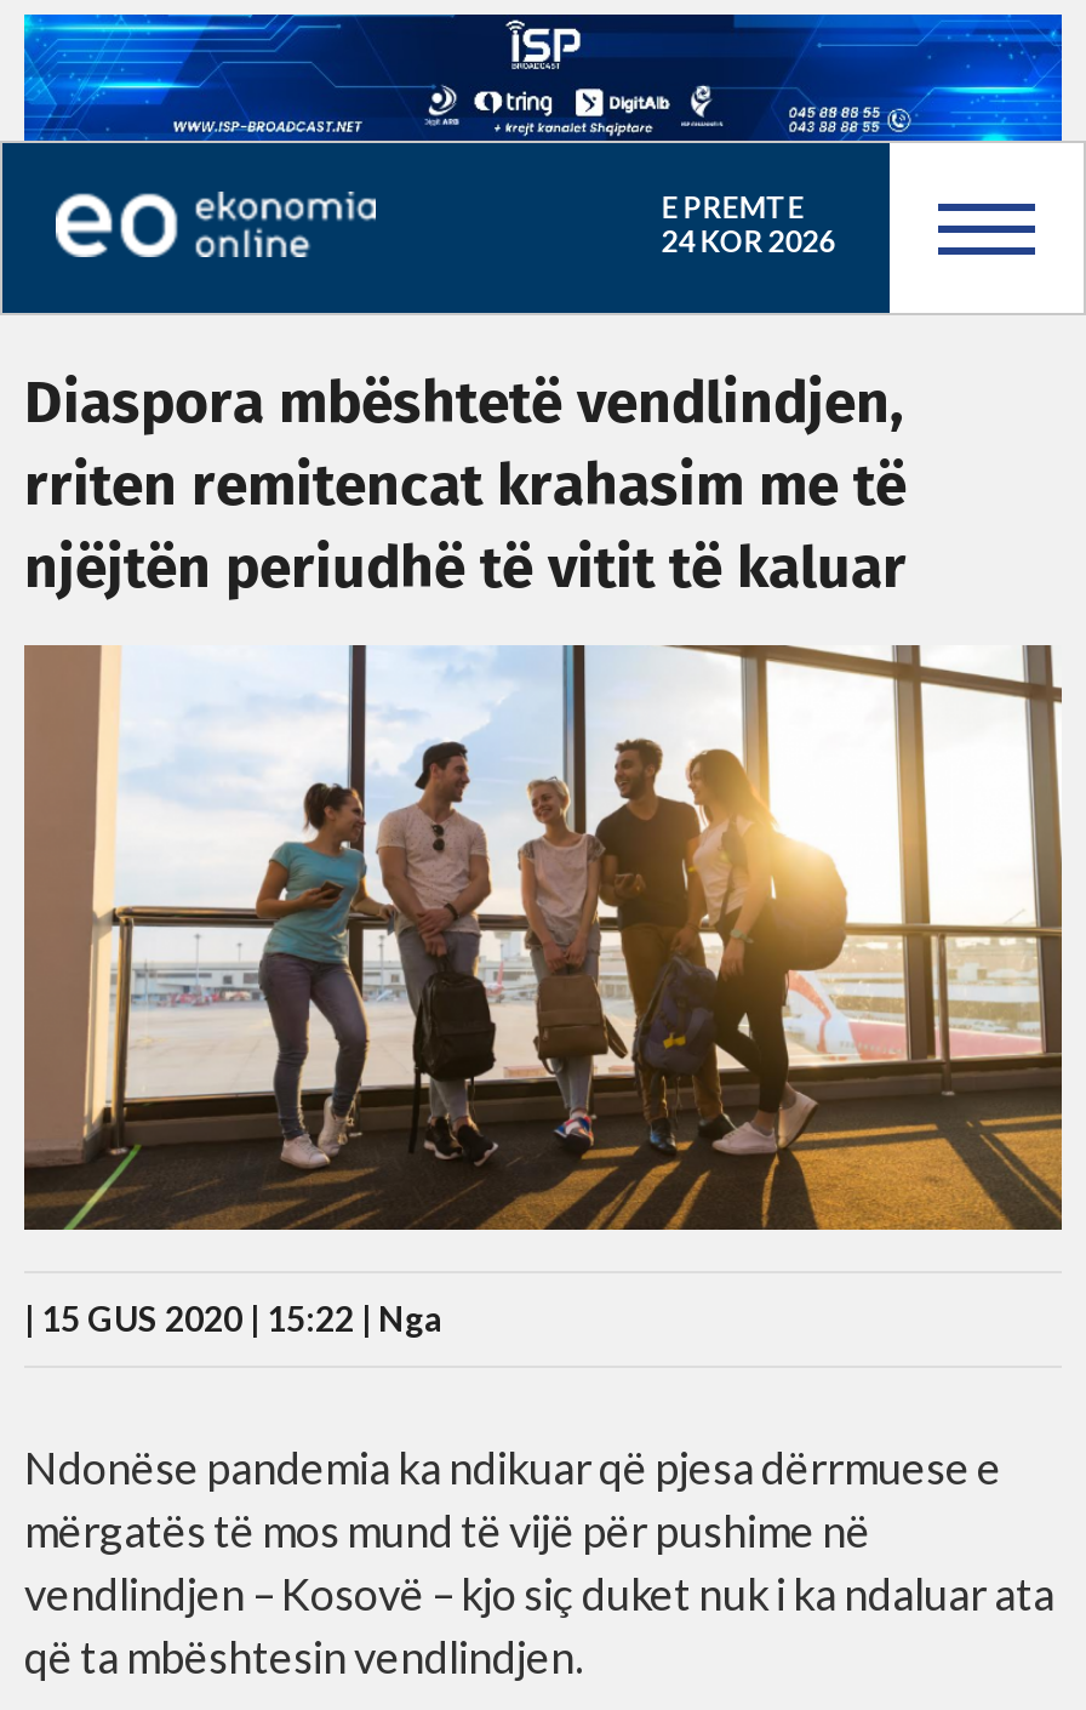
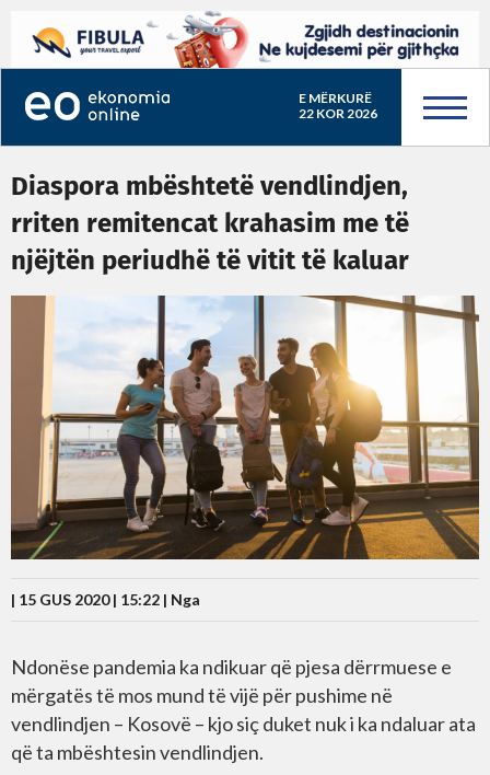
- [image]
- E PREMTE
+ [image]
+ E MËRKURË

- 24 KOR 2026
+ 22 KOR 2026
